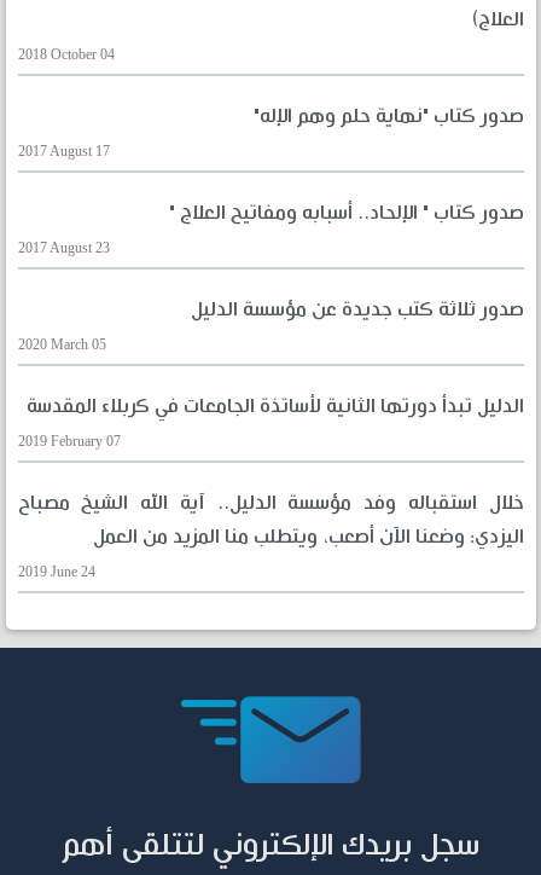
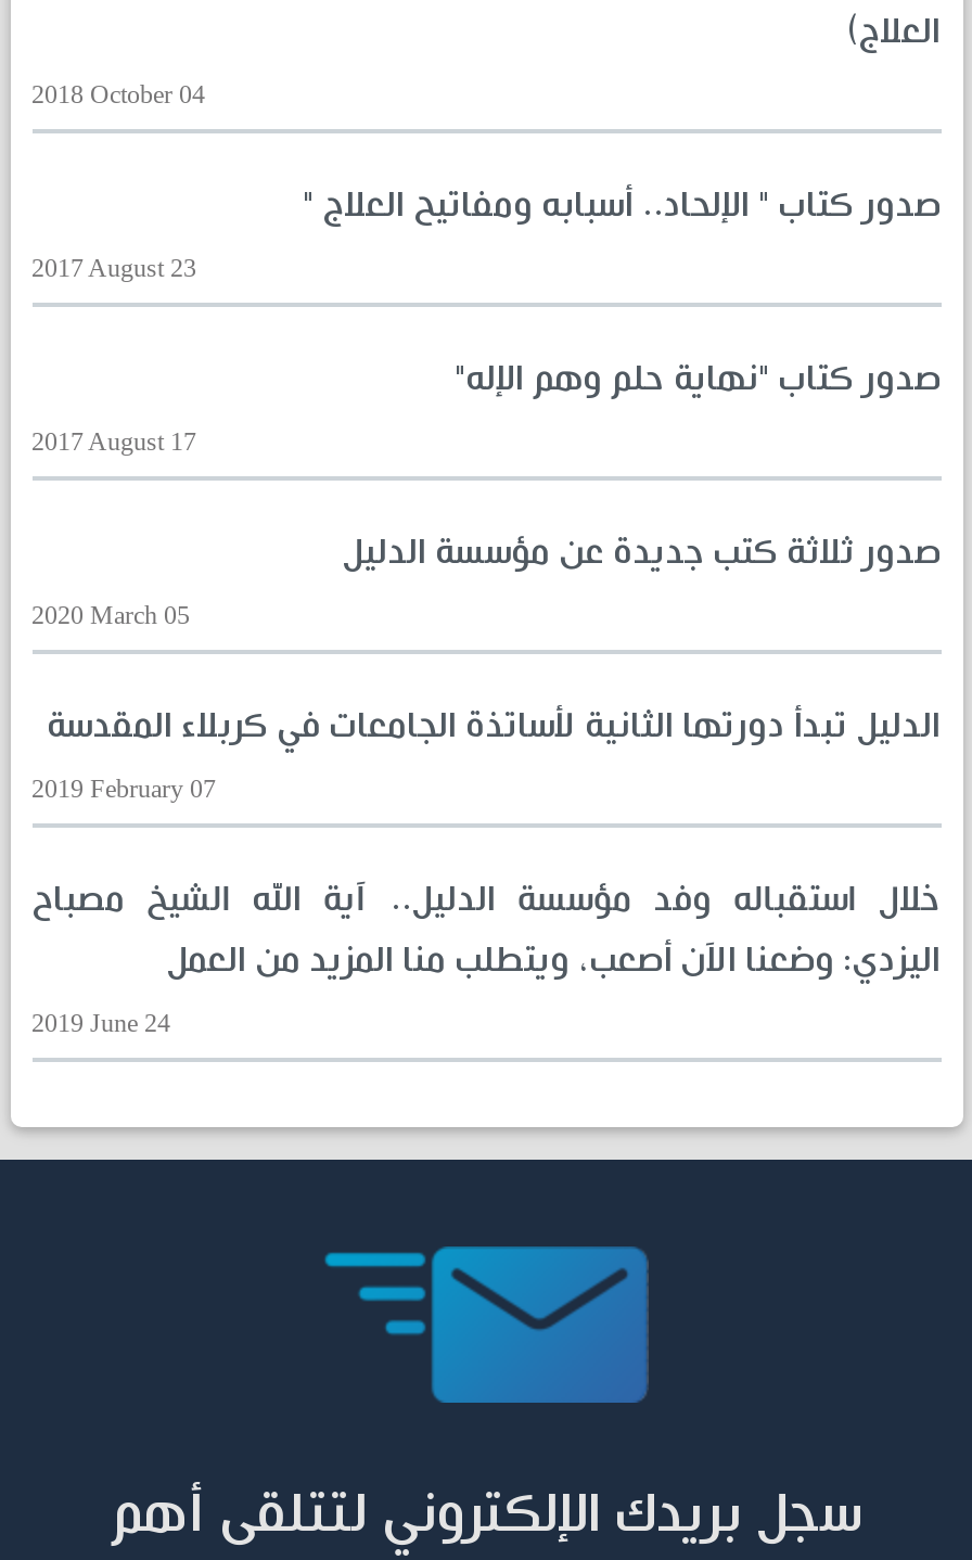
moved down: صدور كتاب "نهاية حلم وهم الإله" | 2017 August 17

moved up: صدور كتاب " الإلحاد.. أسبابه ومفاتيح العلاج " | 2017 August 23
